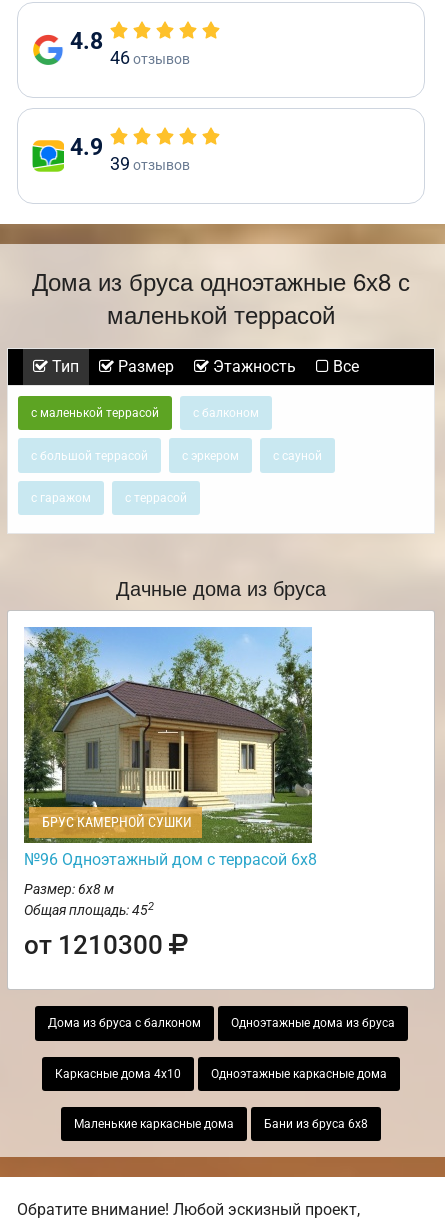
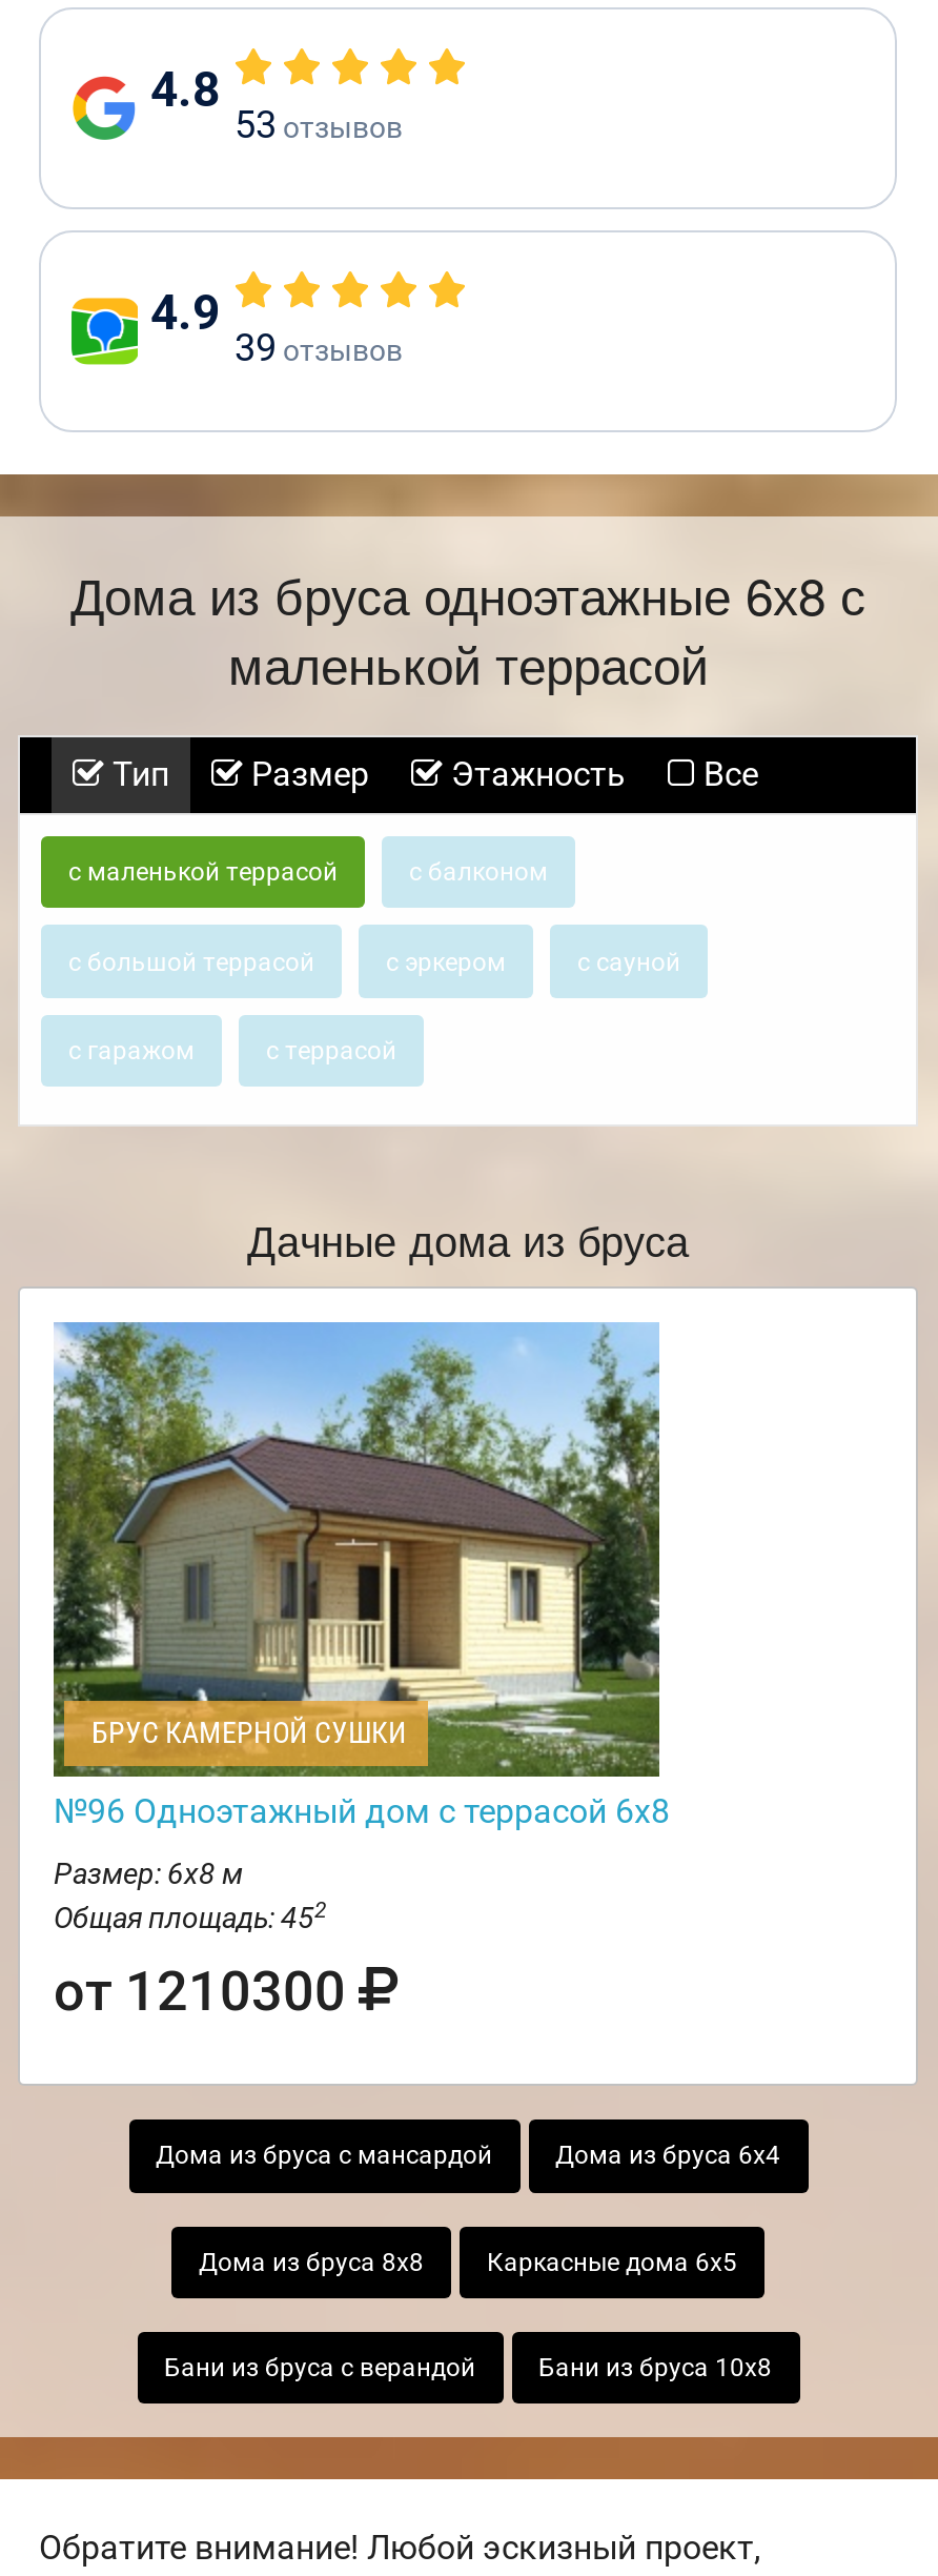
- 46 отзывов
+ 53 отзывов

- Дома из бруса с балконом
- Одноэтажные дома из бруса
+ Дома из бруса с мансардой
+ Дома из бруса 6х4

- Каркасные дома 4х10
- Одноэтажные каркасные дома
+ Дома из бруса 8х8
+ Каркасные дома 6х5

- Маленькие каркасные дома
- Бани из бруса 6х8
+ Бани из бруса с верандой
+ Бани из бруса 10х8
